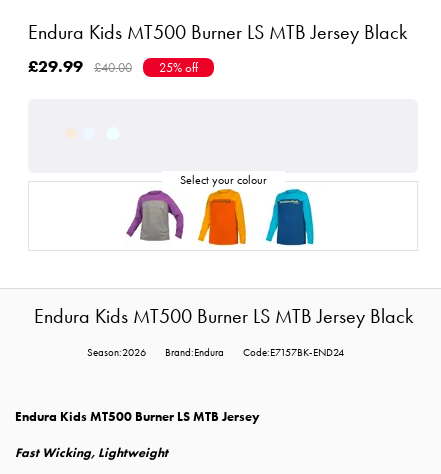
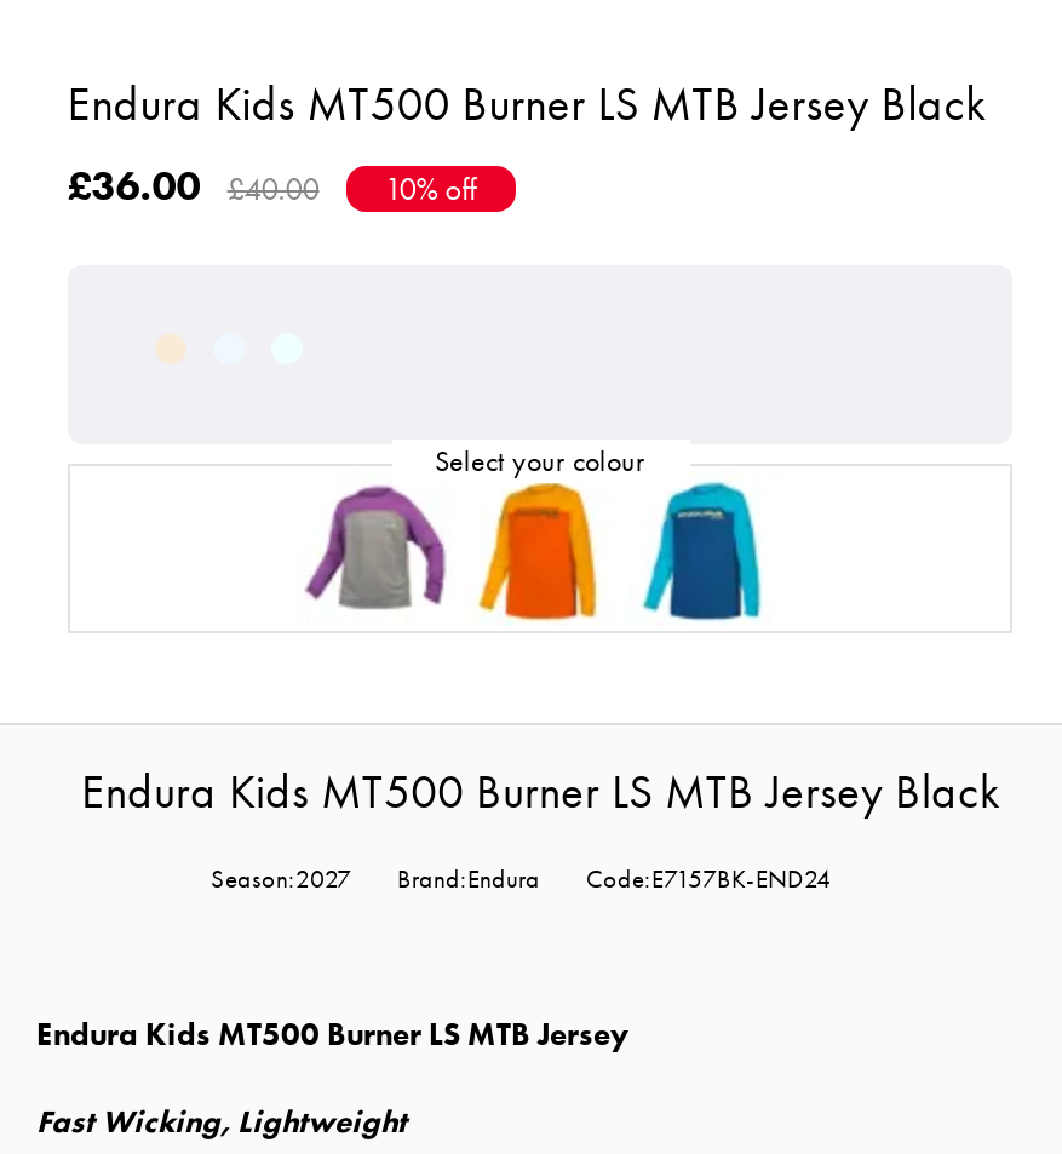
- £29.99
+ £36.00

- 25% off
+ 10% off

- Season:2026 Brand:Endura Code:E7157BK-END24
+ Season:2027 Brand:Endura Code:E7157BK-END24
